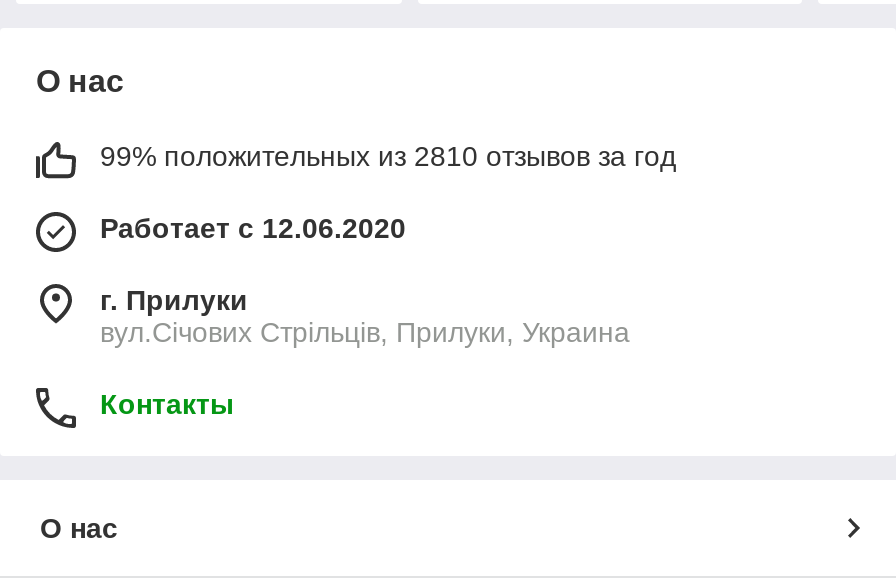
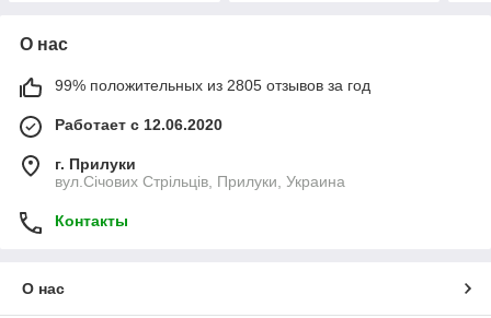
- 99% положительных из 2810 отзывов за год
+ 99% положительных из 2805 отзывов за год
